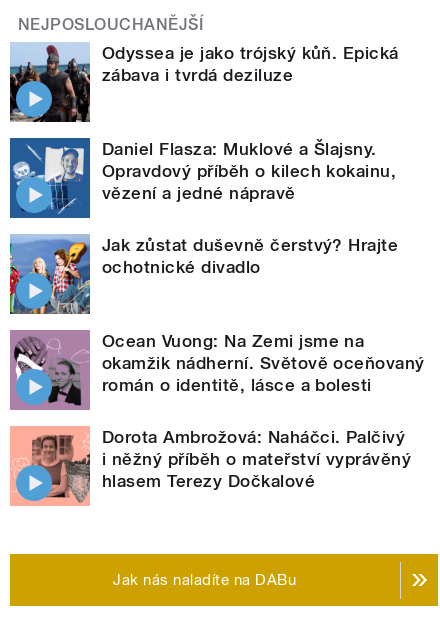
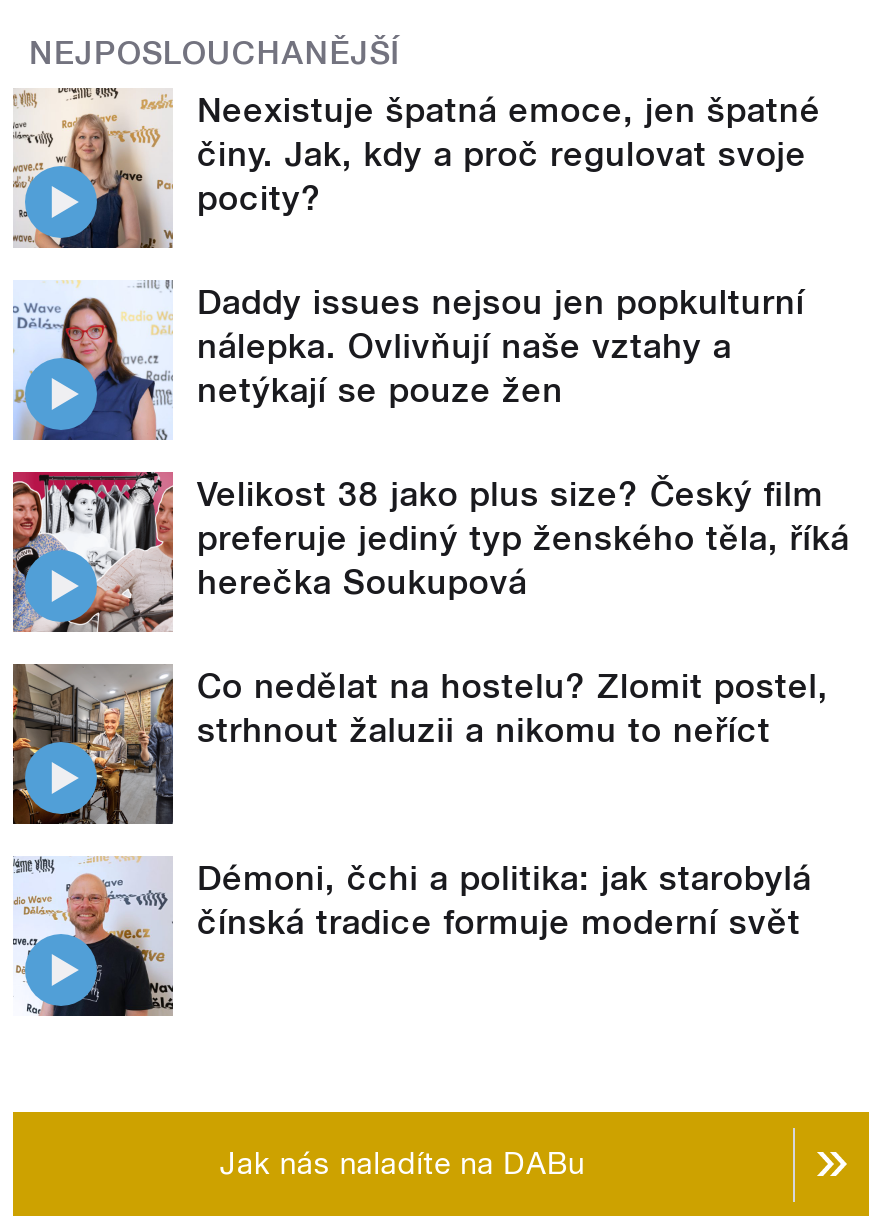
- [image]
- Odyssea je jako trójský kůň. Epická
- zábava i tvrdá deziluze
+ [image]
+ Neexistuje špatná emoce, jen špatné
+ činy. Jak, kdy a proč regulovat svoje
+ pocity?

- [image]
- Daniel Flasza: Muklové a Šlajsny.
- Opravdový příběh o kilech kokainu,
- vězení a jedné nápravě
+ [image]
+ Daddy issues nejsou jen popkulturní
+ nálepka. Ovlivňují naše vztahy a
+ netýkají se pouze žen

- [image]
- Jak zůstat duševně čerstvý? Hrajte
- ochotnické divadlo
+ [image]
+ Velikost 38 jako plus size? Český film
+ preferuje jediný typ ženského těla, říká
+ herečka Soukupová

- [image]
- Ocean Vuong: Na Zemi jsme na
- okamžik nádherní. Světově oceňovaný
- román o identitě, lásce a bolesti
+ [image]
+ Co nedělat na hostelu? Zlomit postel,
+ strhnout žaluzii a nikomu to neříct

- [image]
- Dorota Ambrožová: Naháčci. Palčivý
- i něžný příběh o mateřství vyprávěný
- hlasem Terezy Dočkalové
+ [image]
+ Démoni, čchi a politika: jak starobylá
+ čínská tradice formuje moderní svět
